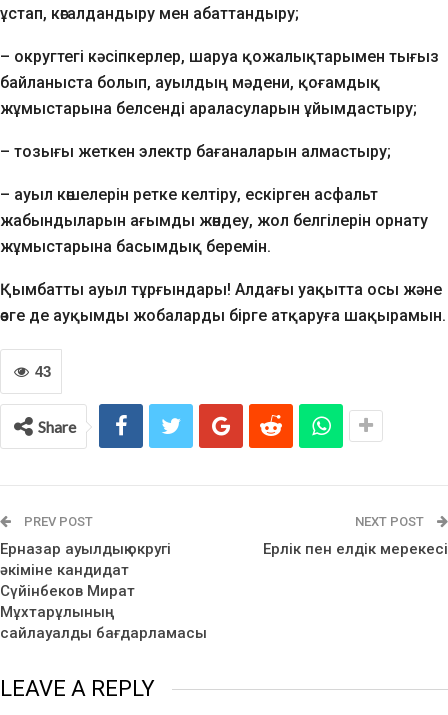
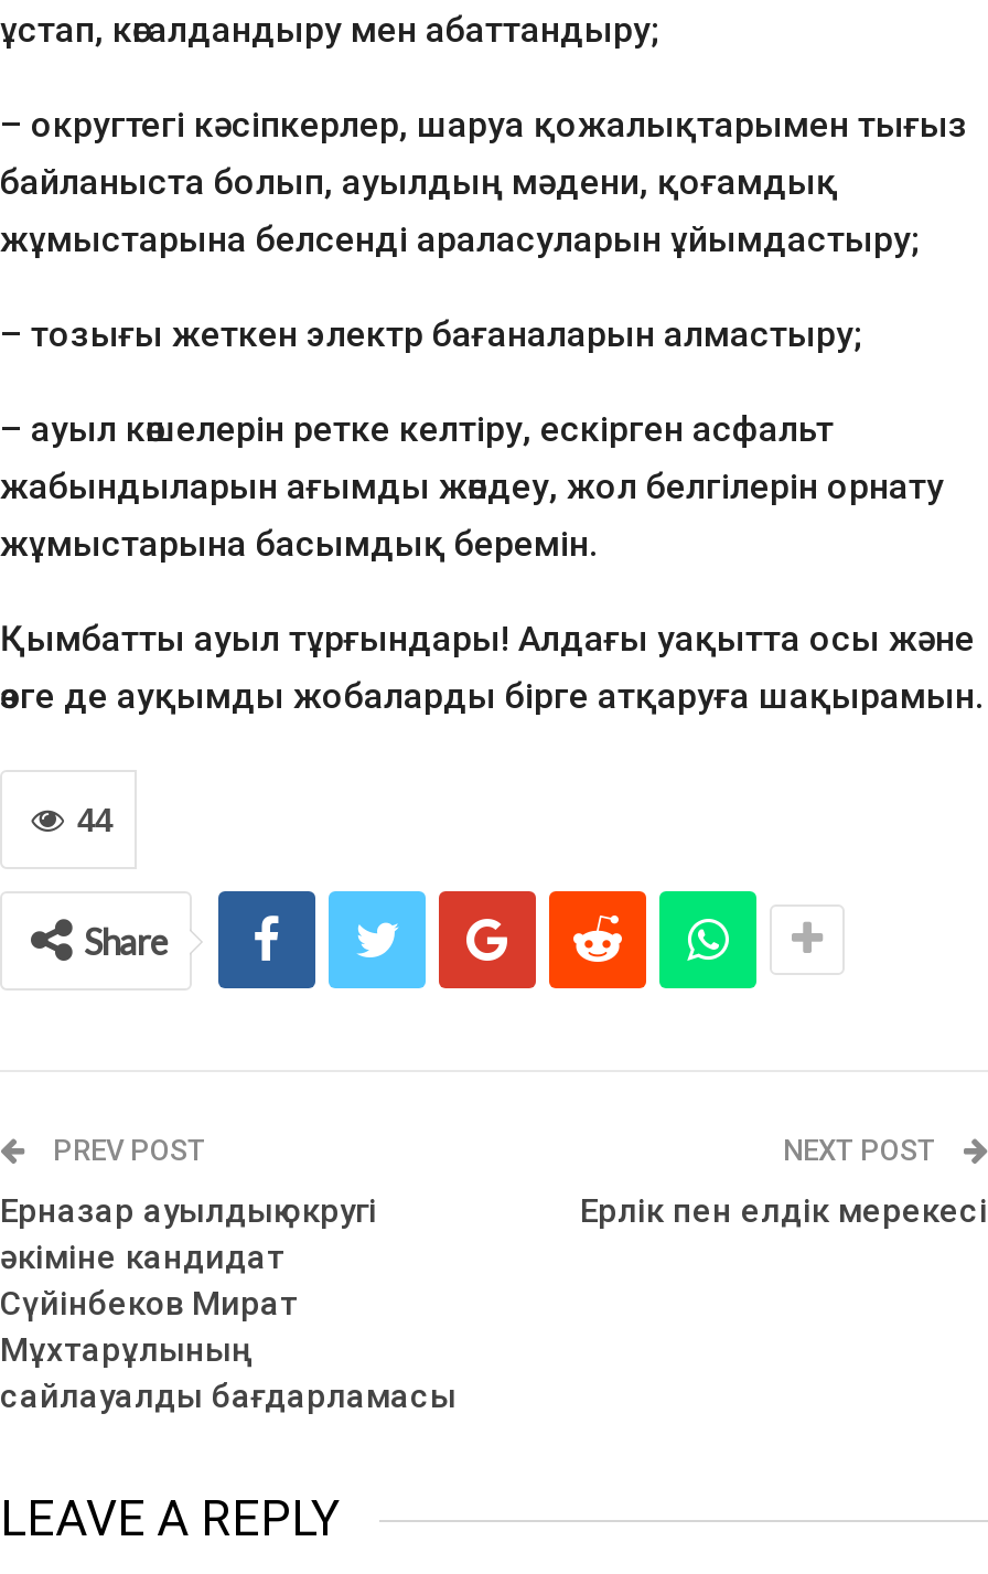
- 43
+ 44
